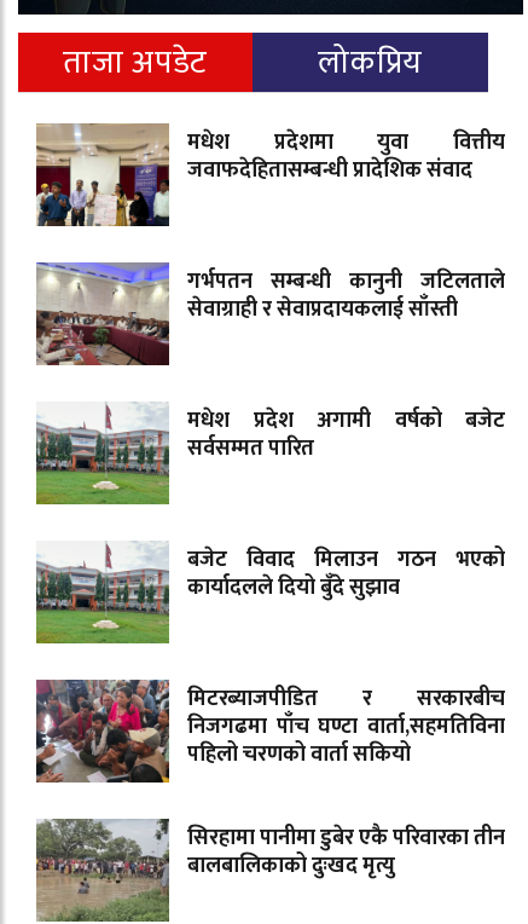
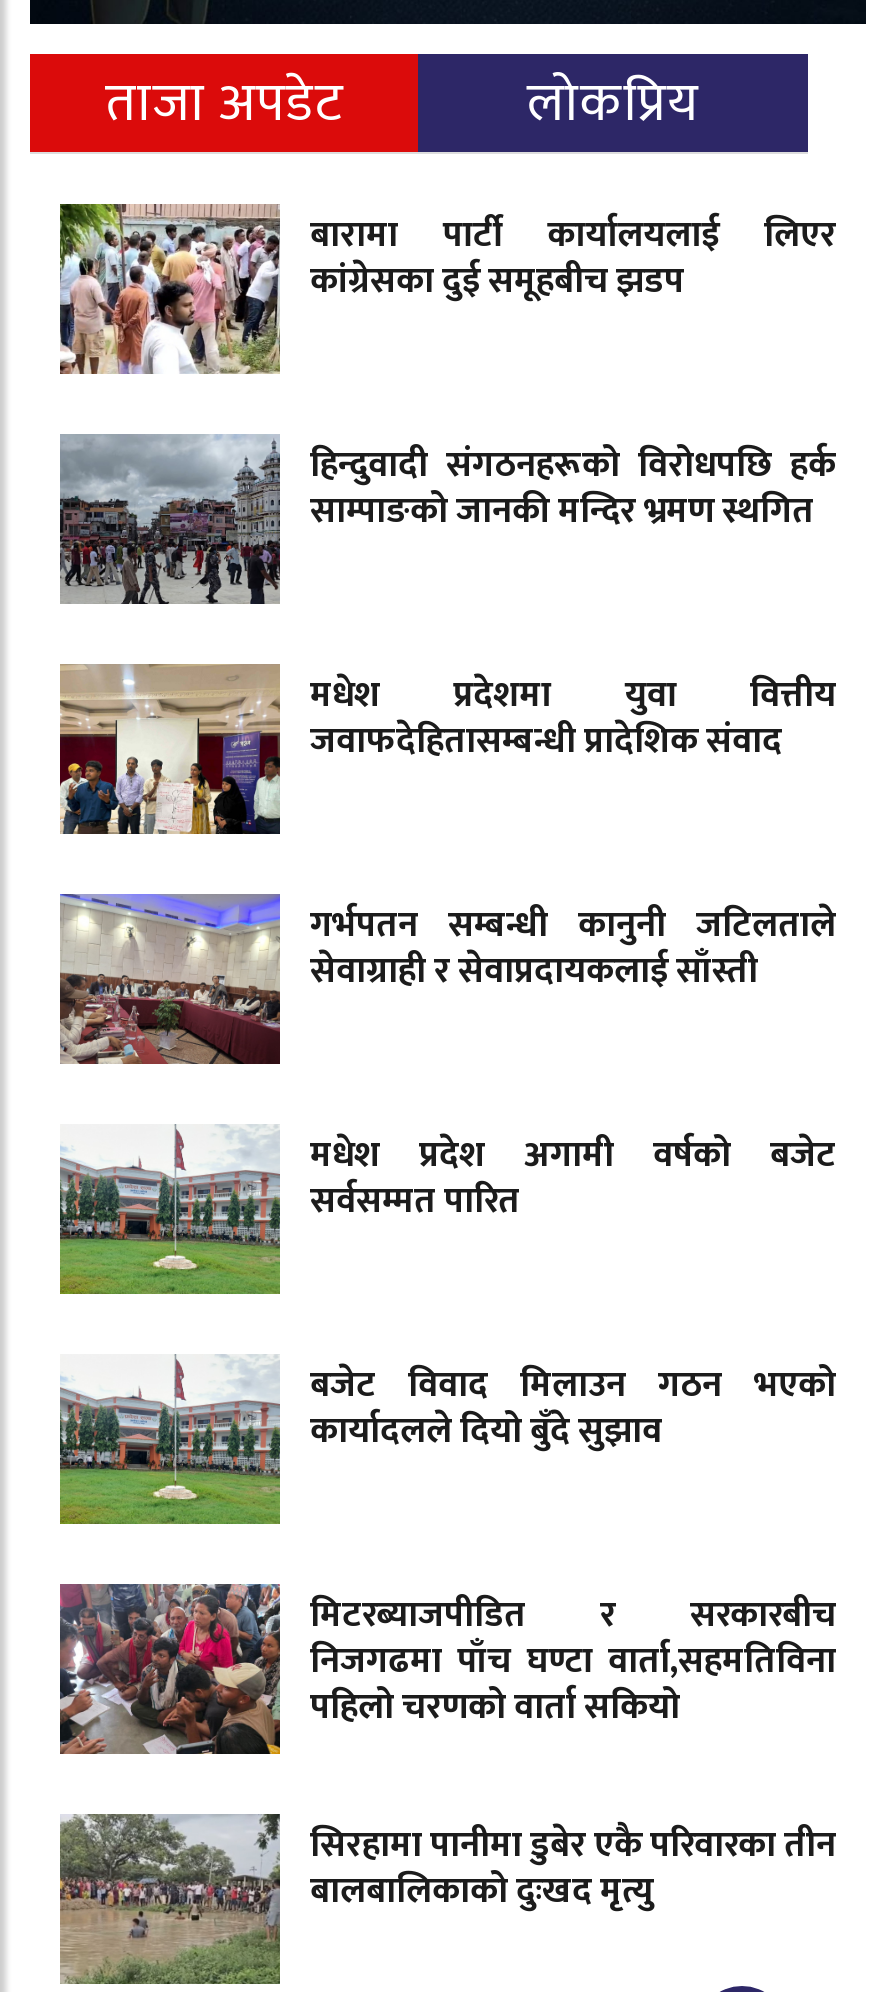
+ [image]
+ बारामा पार्टी कार्यालयलाई लिएर
+ कांग्रेसका दुई समूहबीच झडप
+ हिन्दुवादी संगठनहरूको विरोधपछि हर्क
+ साम्पाङको जानकी मन्दिर भ्रमण स्थगित

+ [image]
